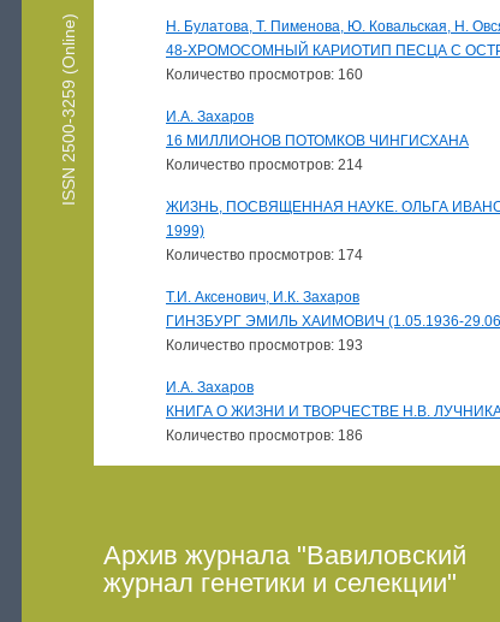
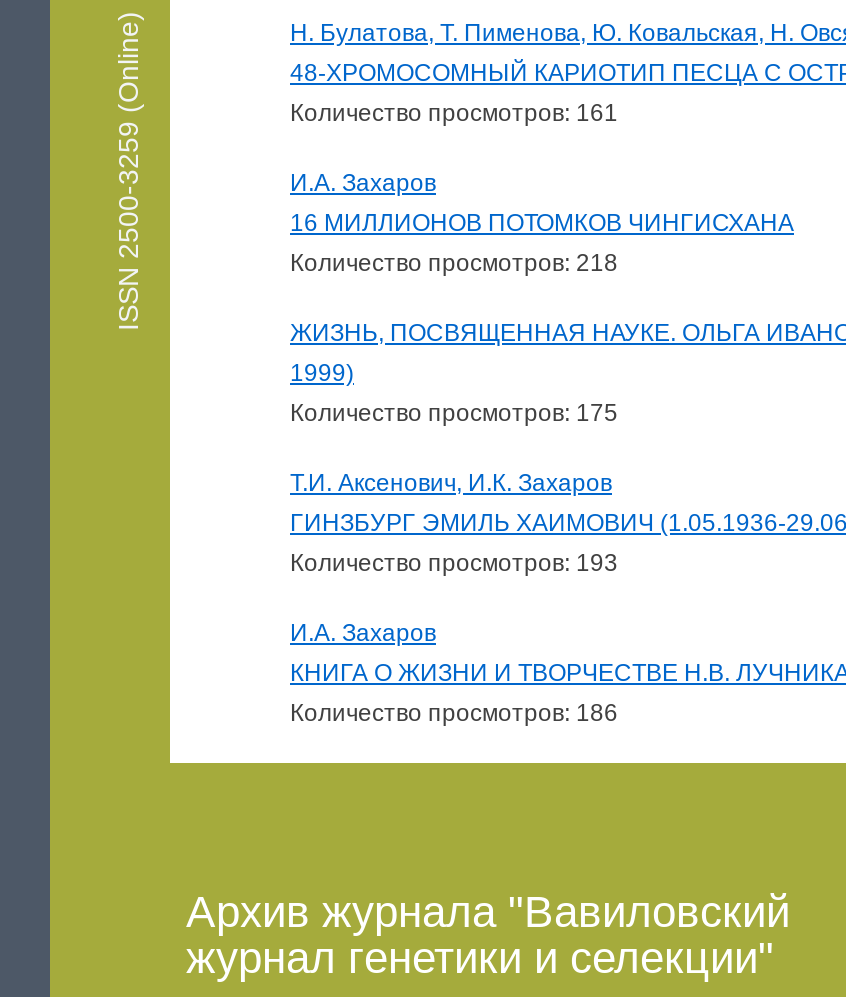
- Количество просмотров: 160
+ Количество просмотров: 161

- Количество просмотров: 214
+ Количество просмотров: 218

- Количество просмотров: 174
+ Количество просмотров: 175
